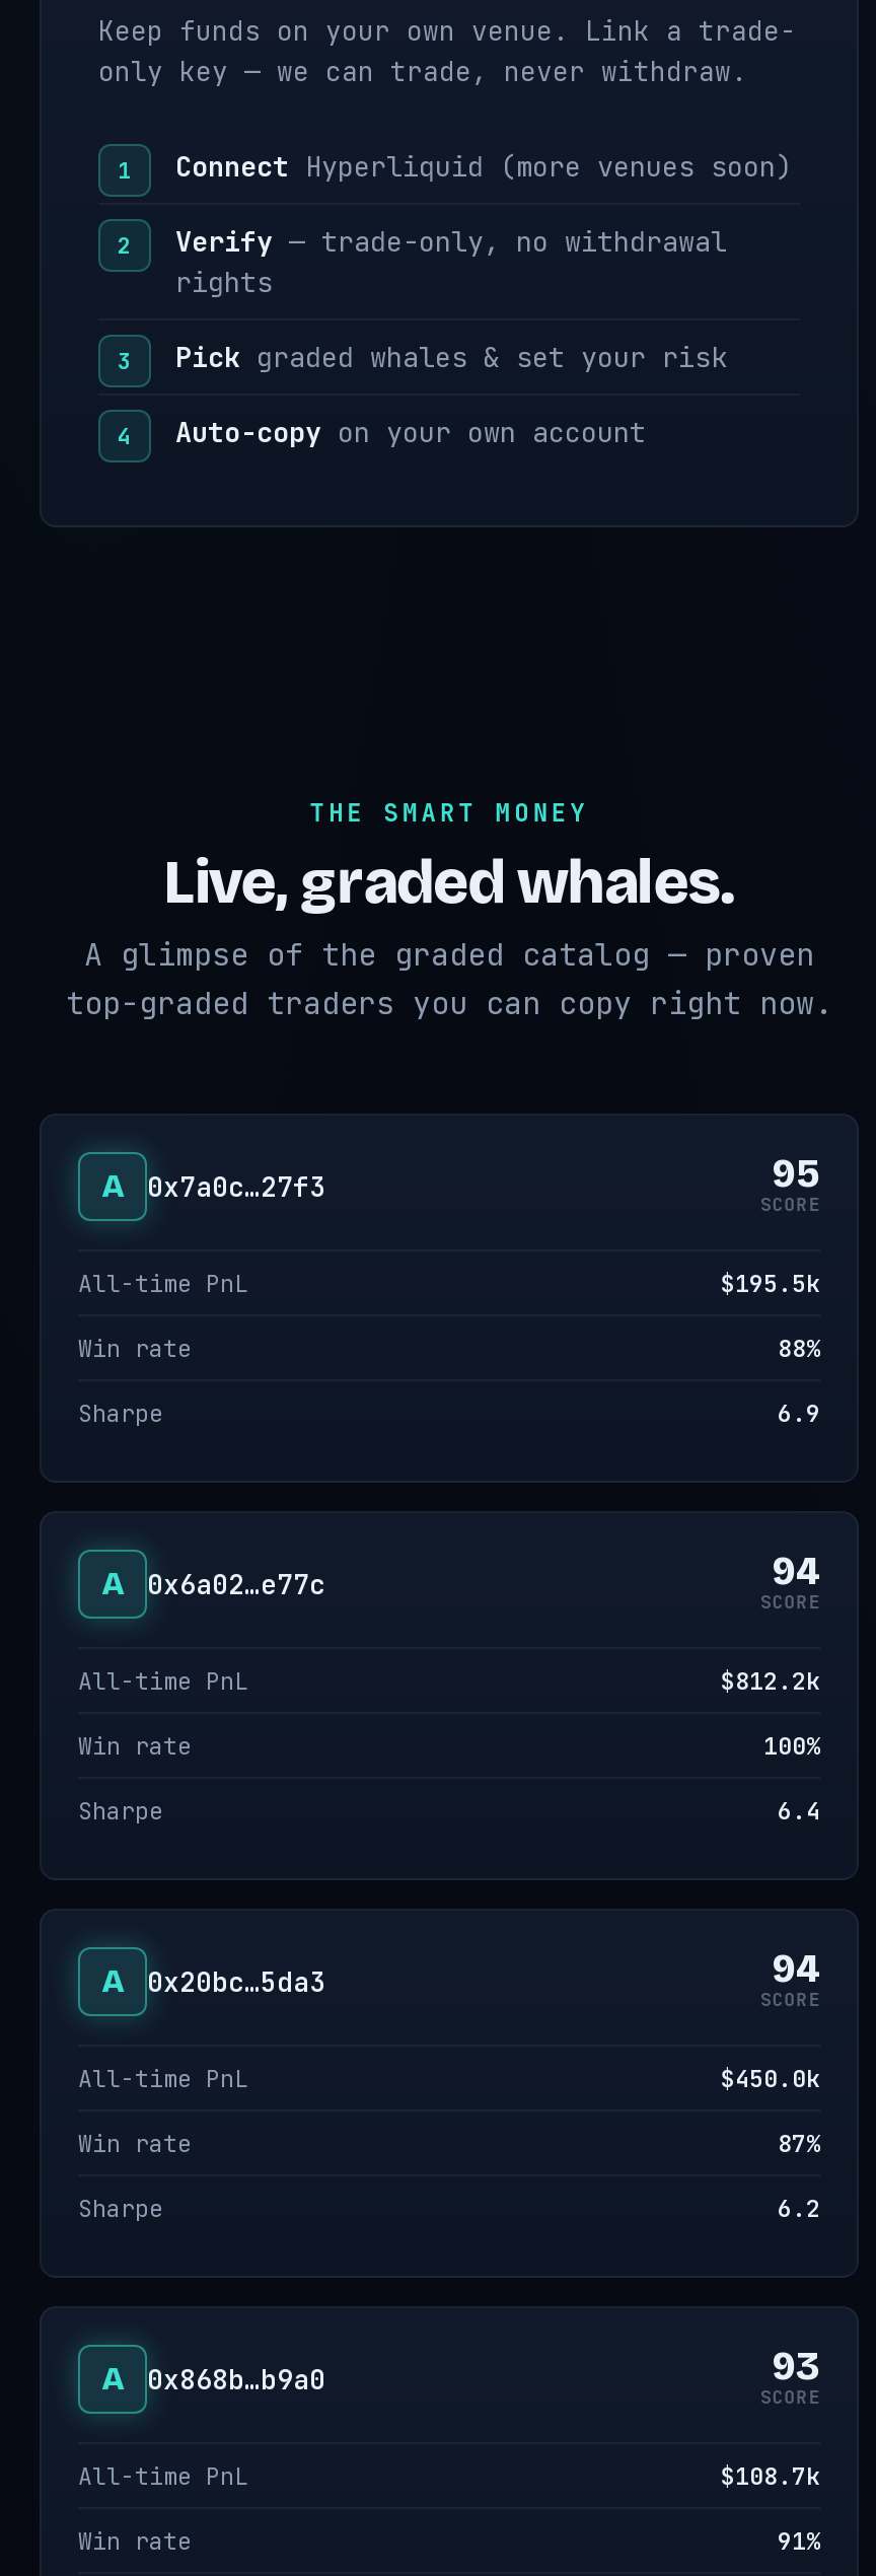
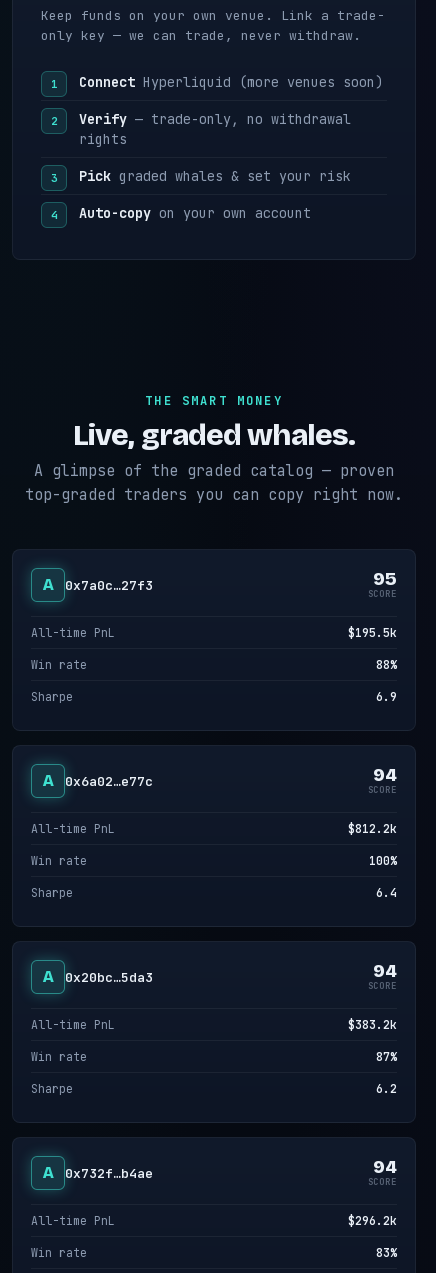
- $450.0k
+ $383.2k

- 0x868b…b9a0
- 93
+ 0x732f…b4ae
+ 94

- $108.7k
+ $296.2k

- 91%
+ 83%
